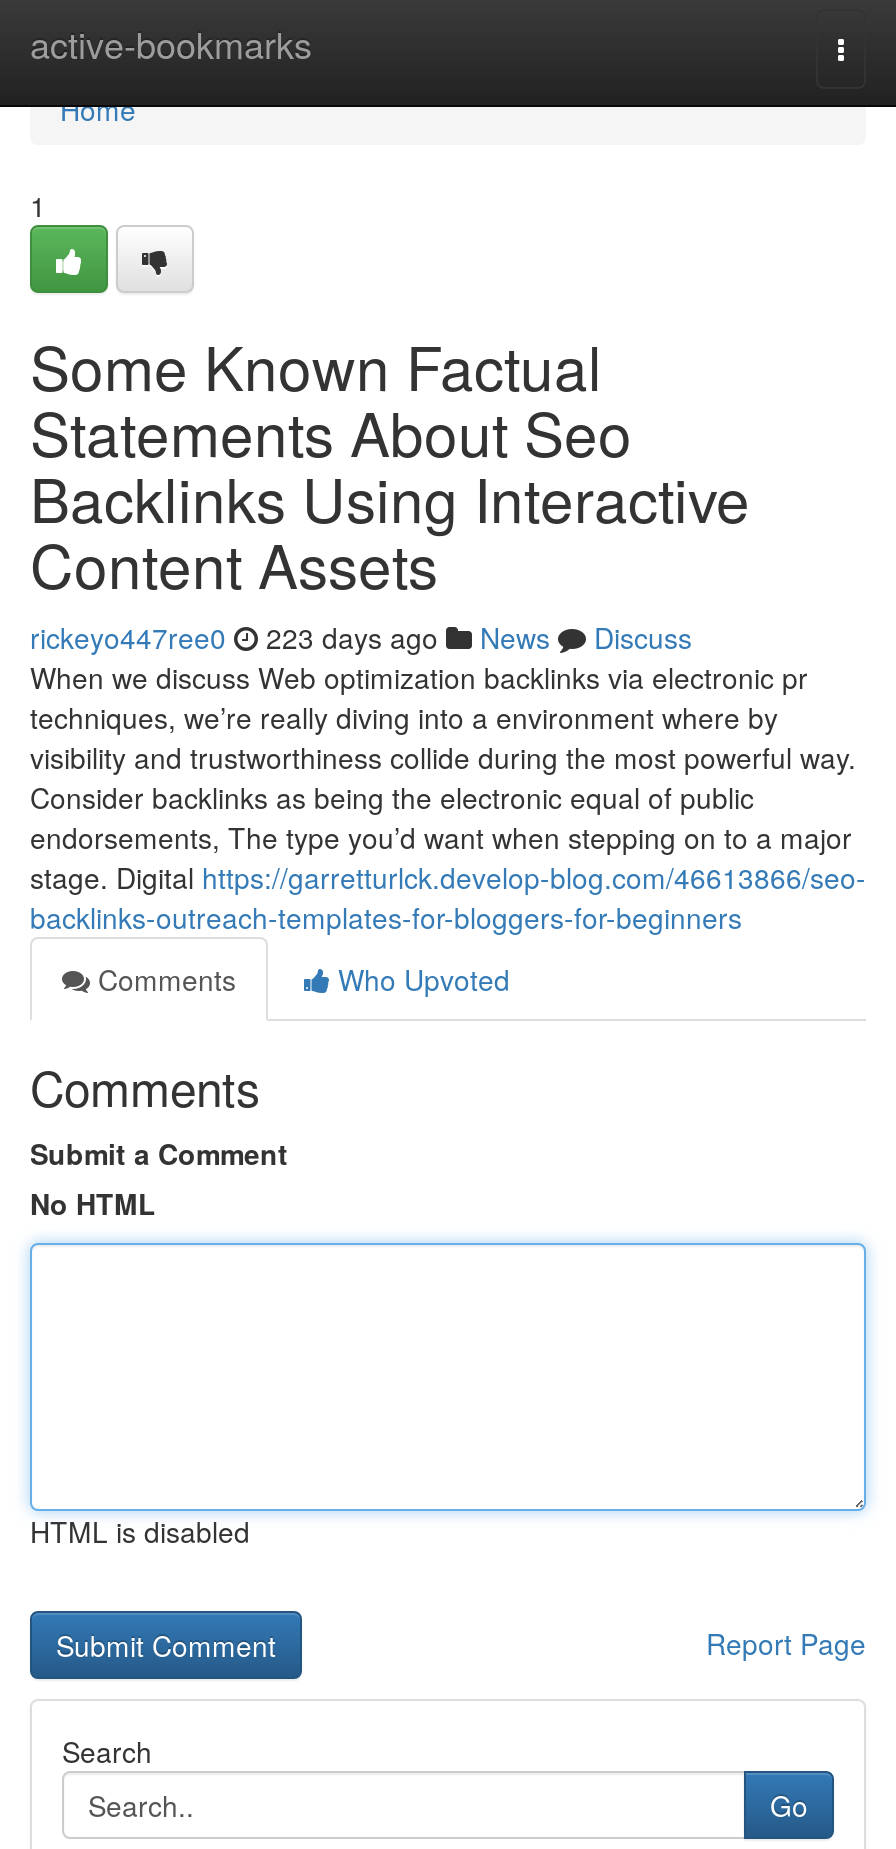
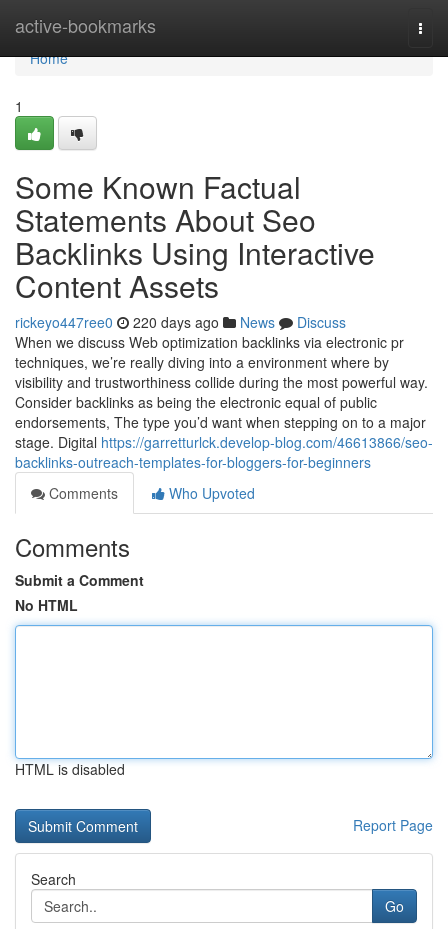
- rickeyo447ree0 223 days ago News Discuss
+ rickeyo447ree0 220 days ago News Discuss
